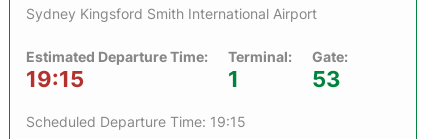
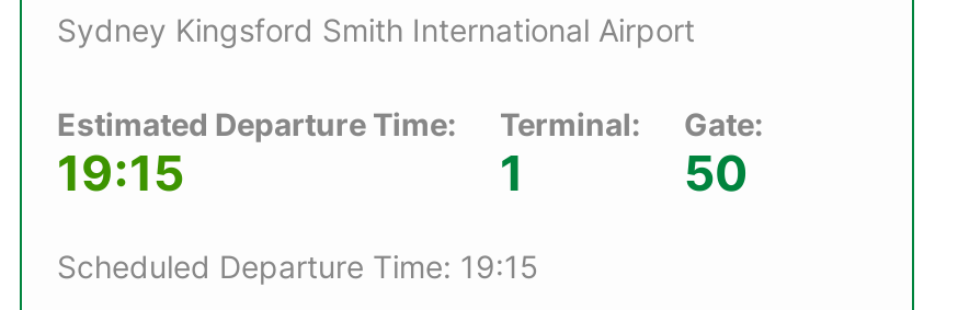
- 53
+ 50
